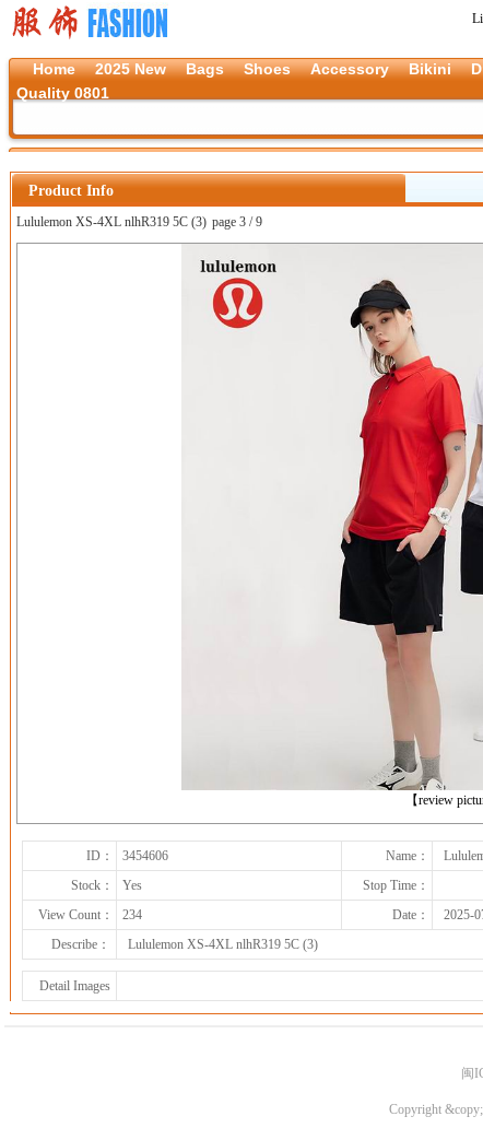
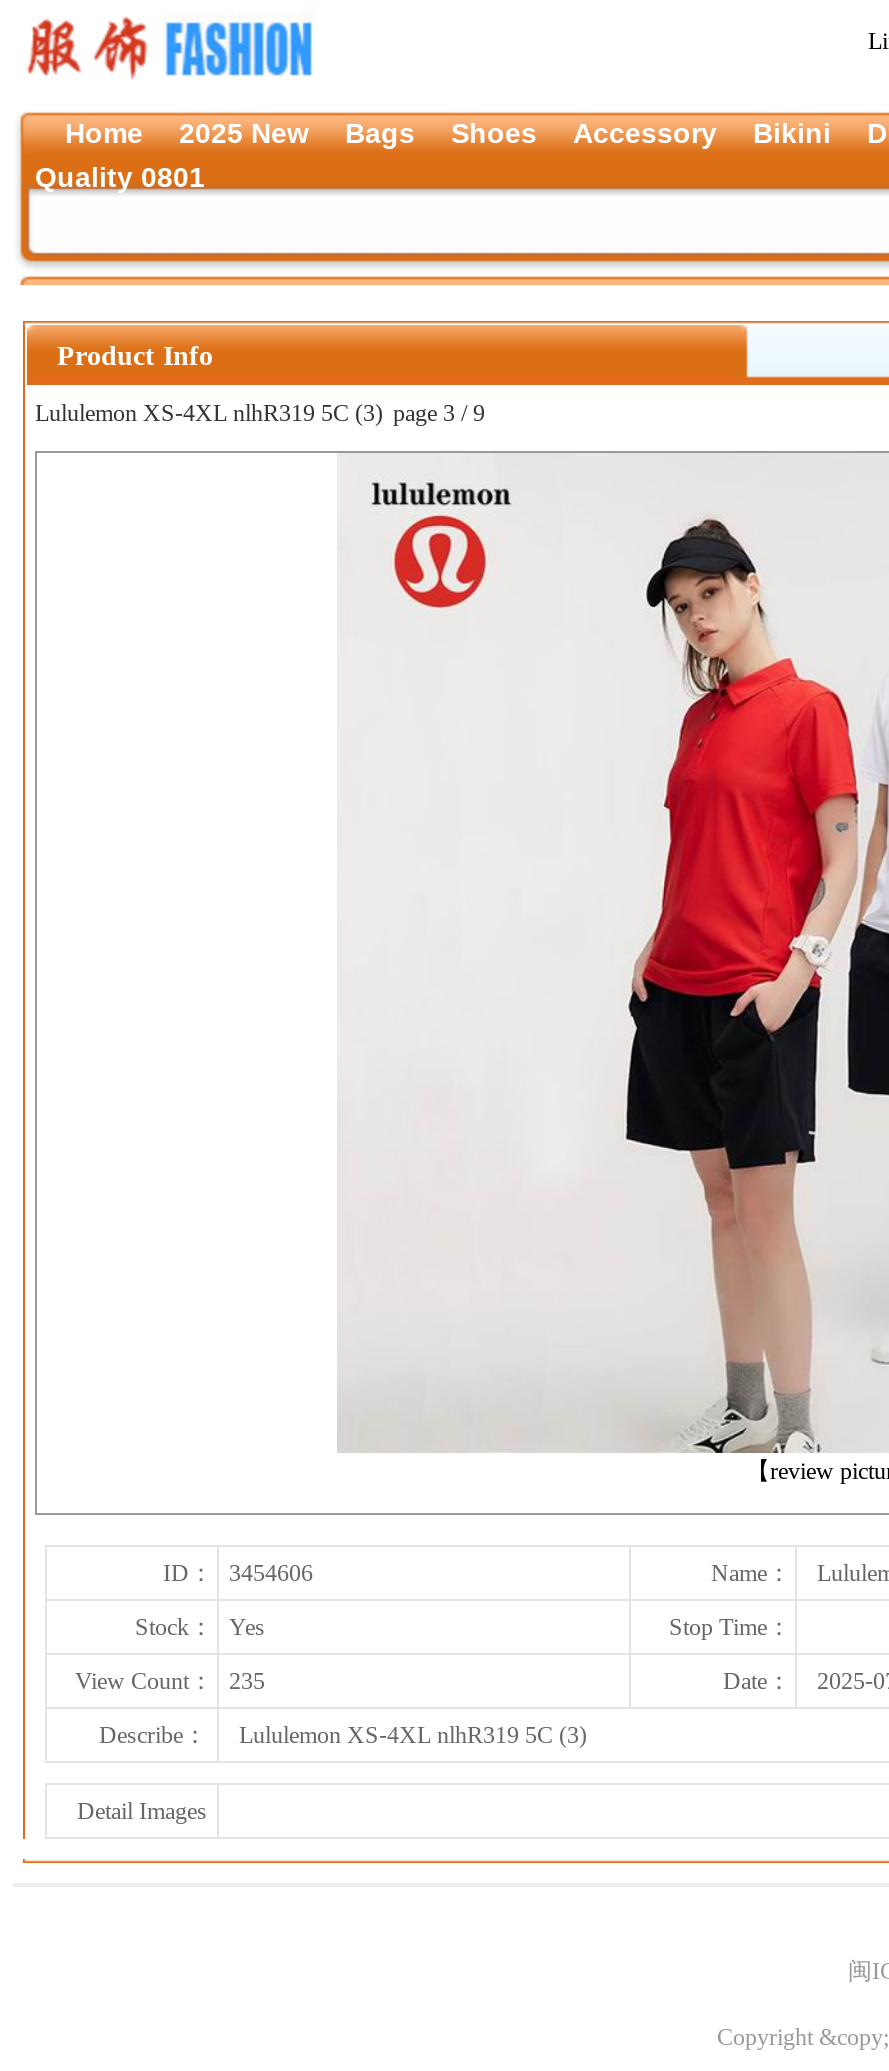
- View Count： 234
+ View Count： 235
